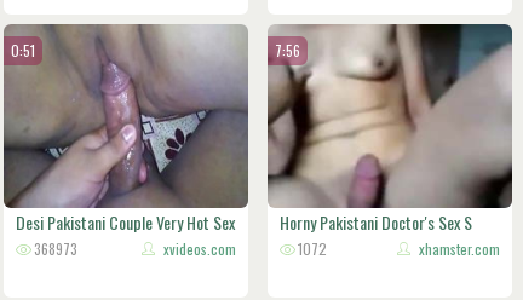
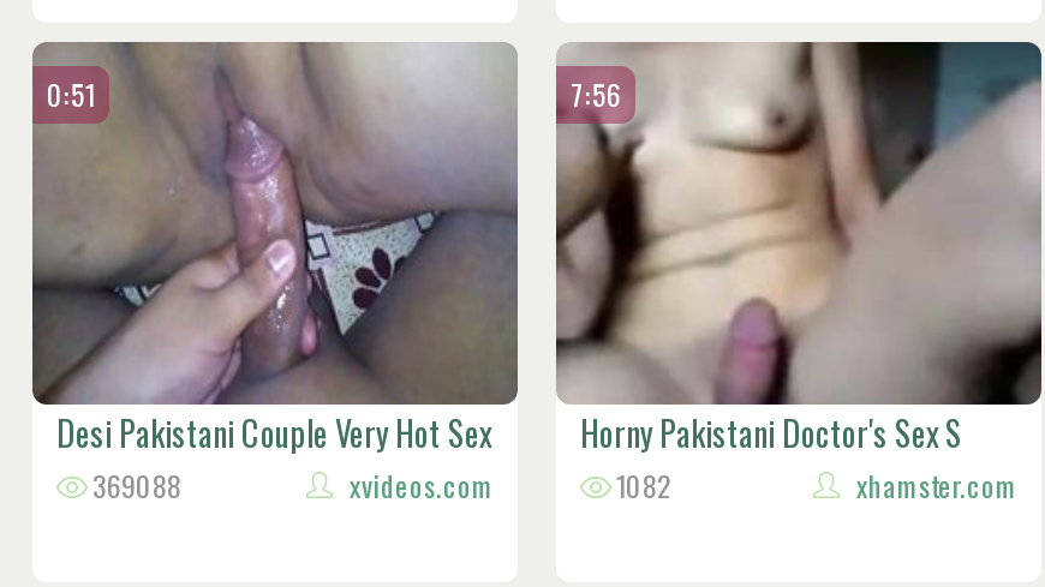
- 368973
+ 369088

- 1072
+ 1082
